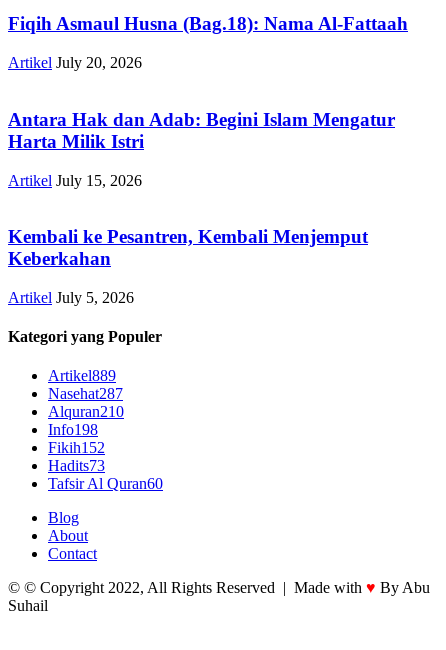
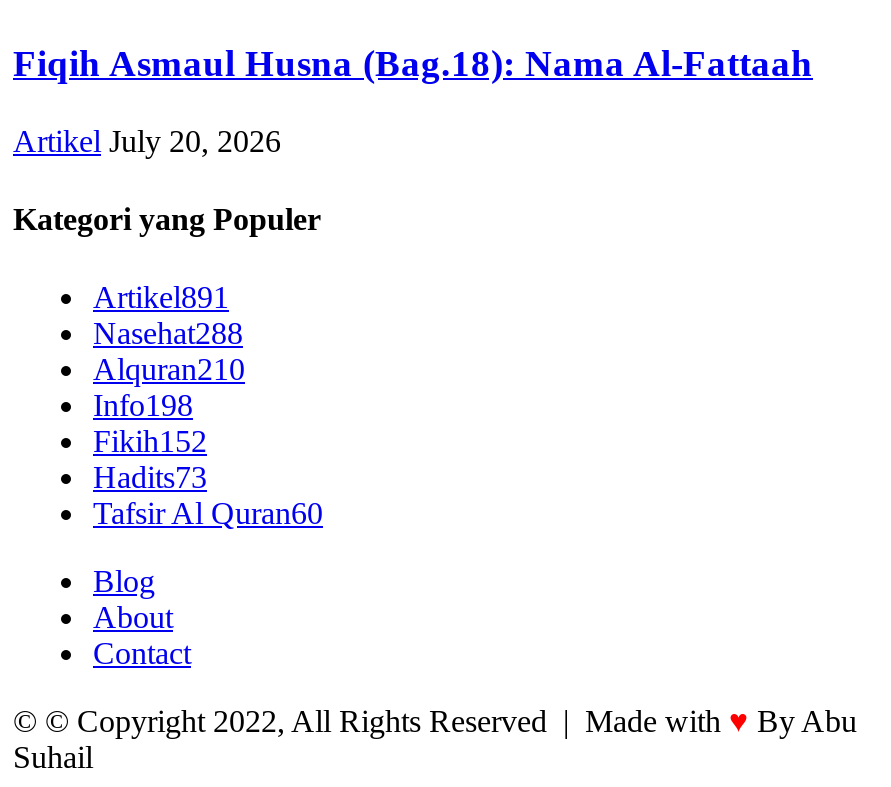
- Antara Hak dan Adab: Begini Islam Mengatur
- Harta Milik Istri
- Artikel July 15, 2026
- Kembali ke Pesantren, Kembali Menjemput
- Keberkahan
- Artikel July 5, 2026

- Artikel889
+ Artikel891

- Nasehat287
+ Nasehat288
